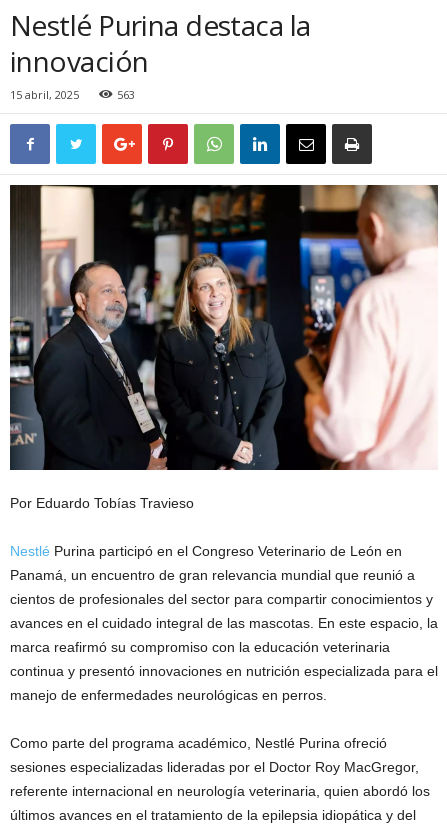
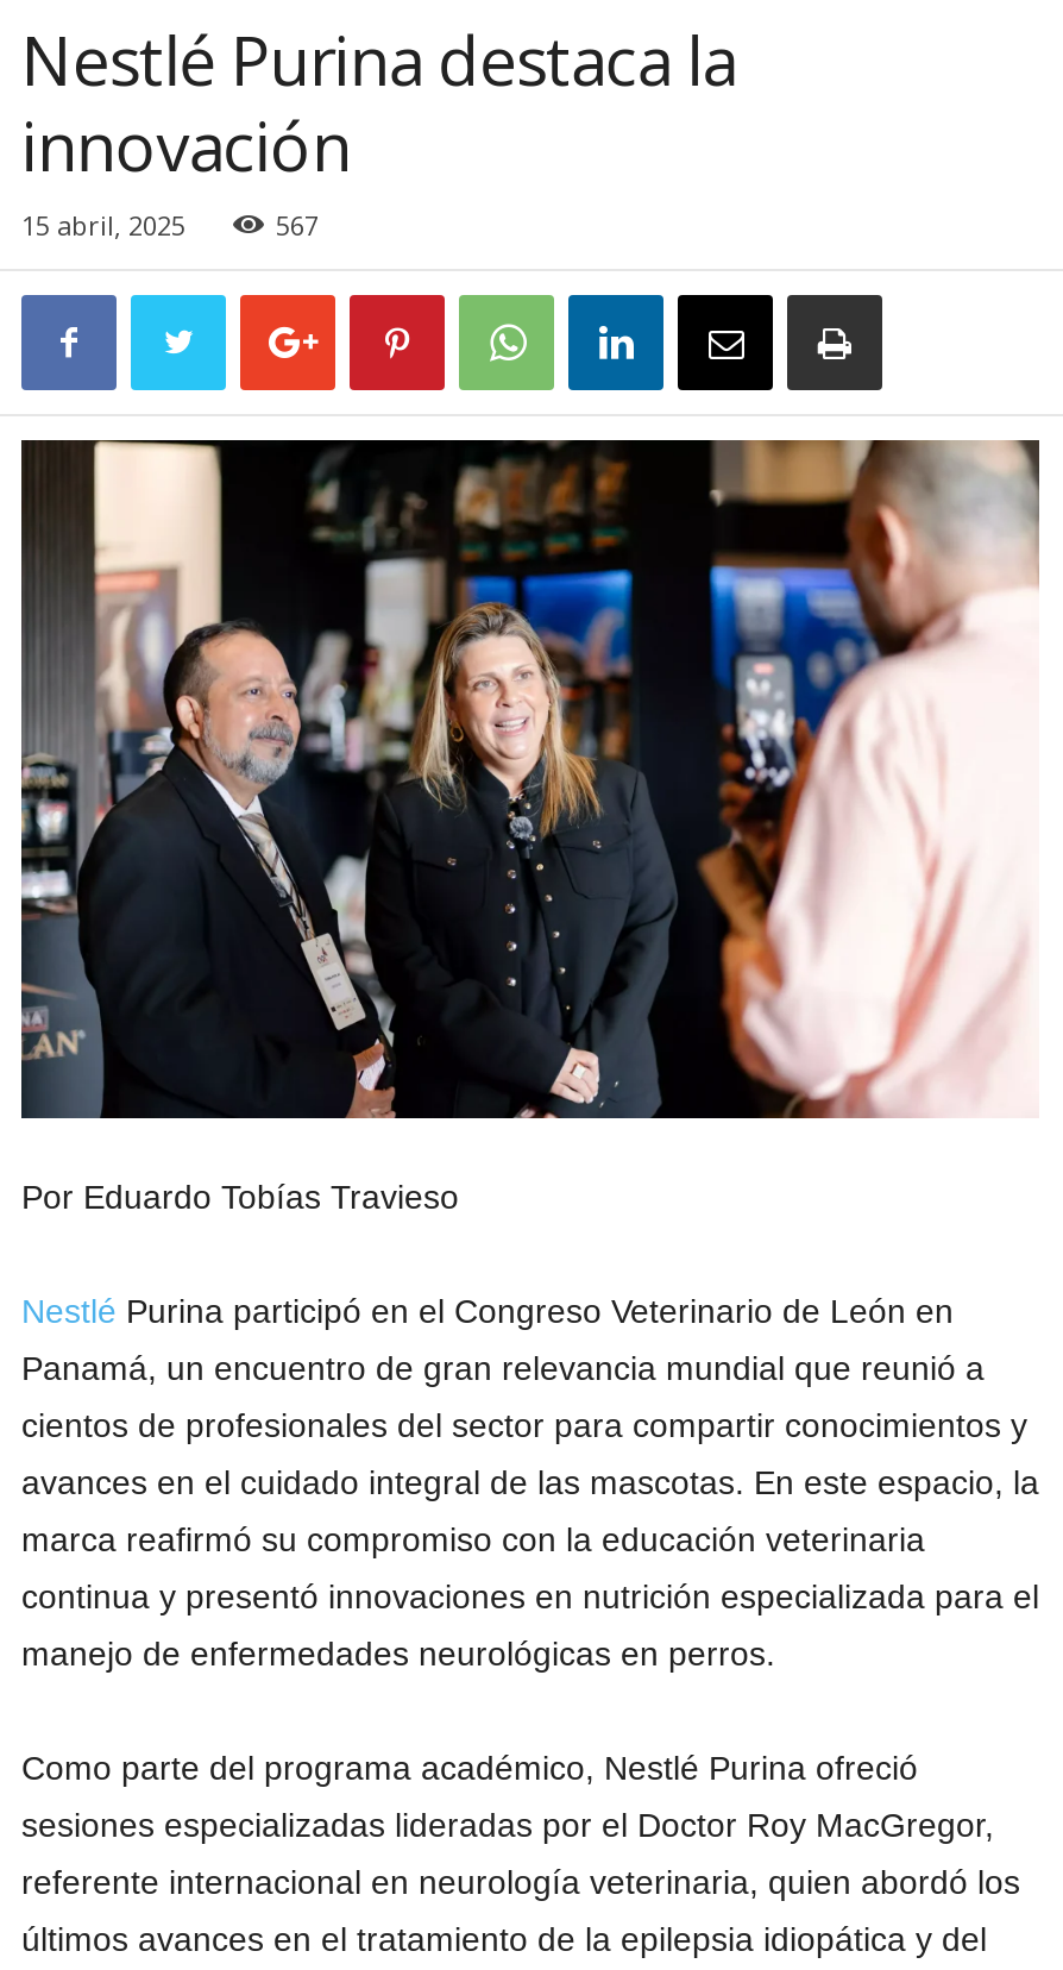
- 563
+ 567
